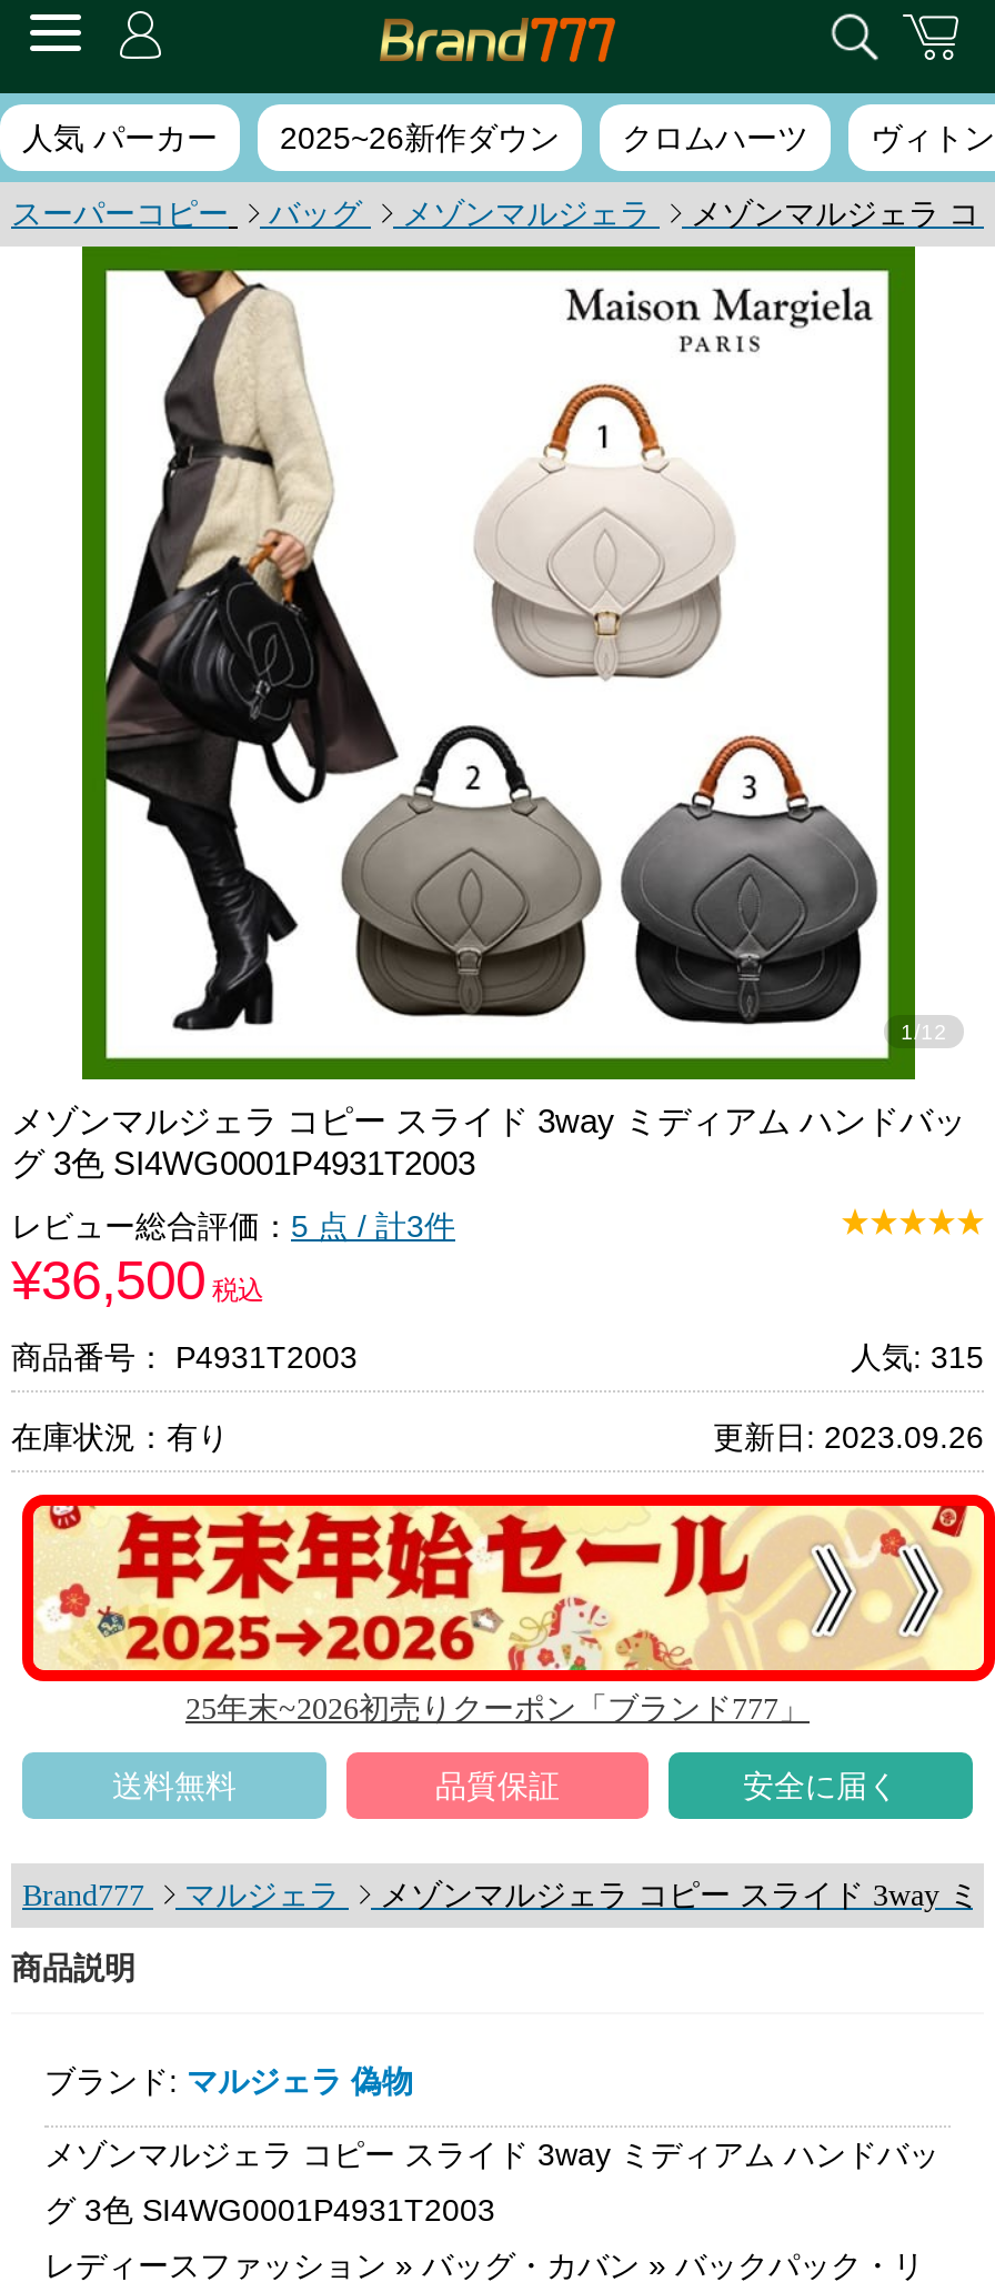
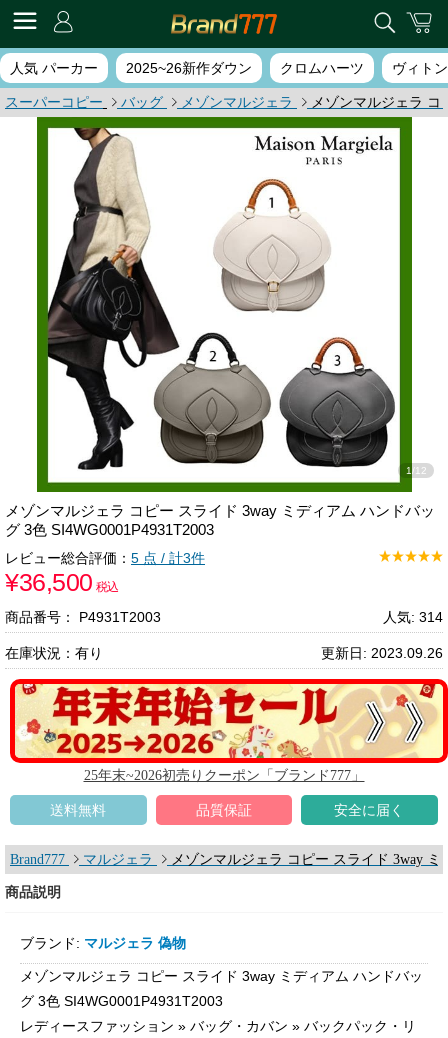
- 人気: 315
+ 人気: 314
